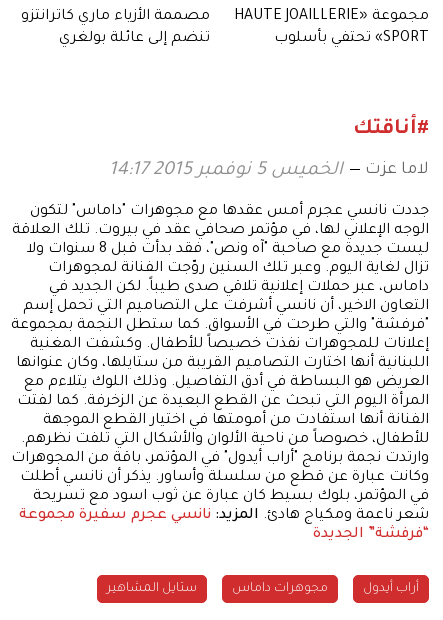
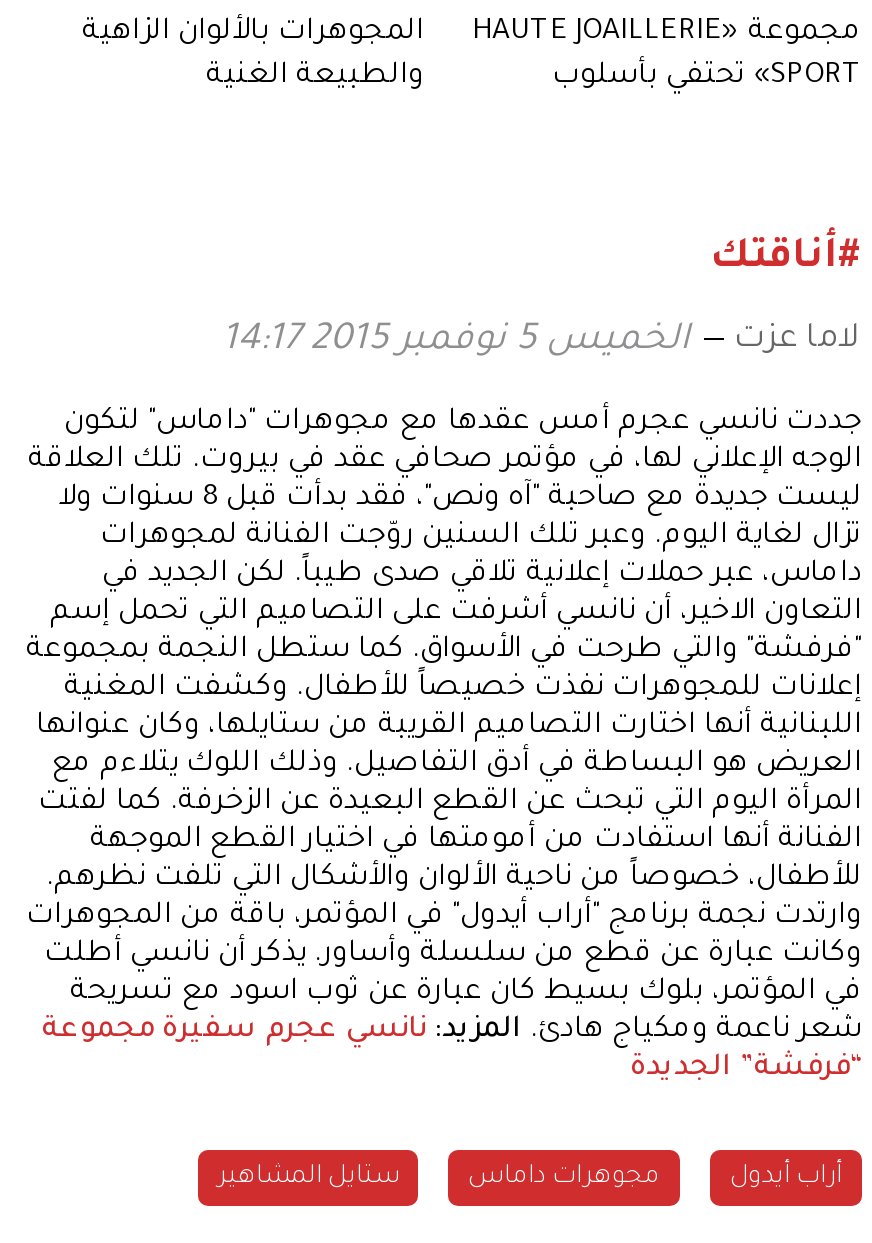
- مصممة الأزياء ماري كاترانتزو
- تنضم إلى عائلة بولغري
+ المجوهرات بالألوان الزاهية
+ والطبيعة الغنية
